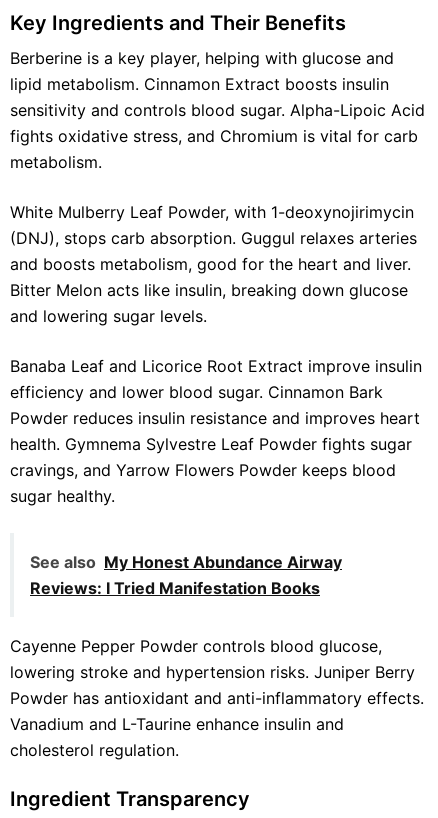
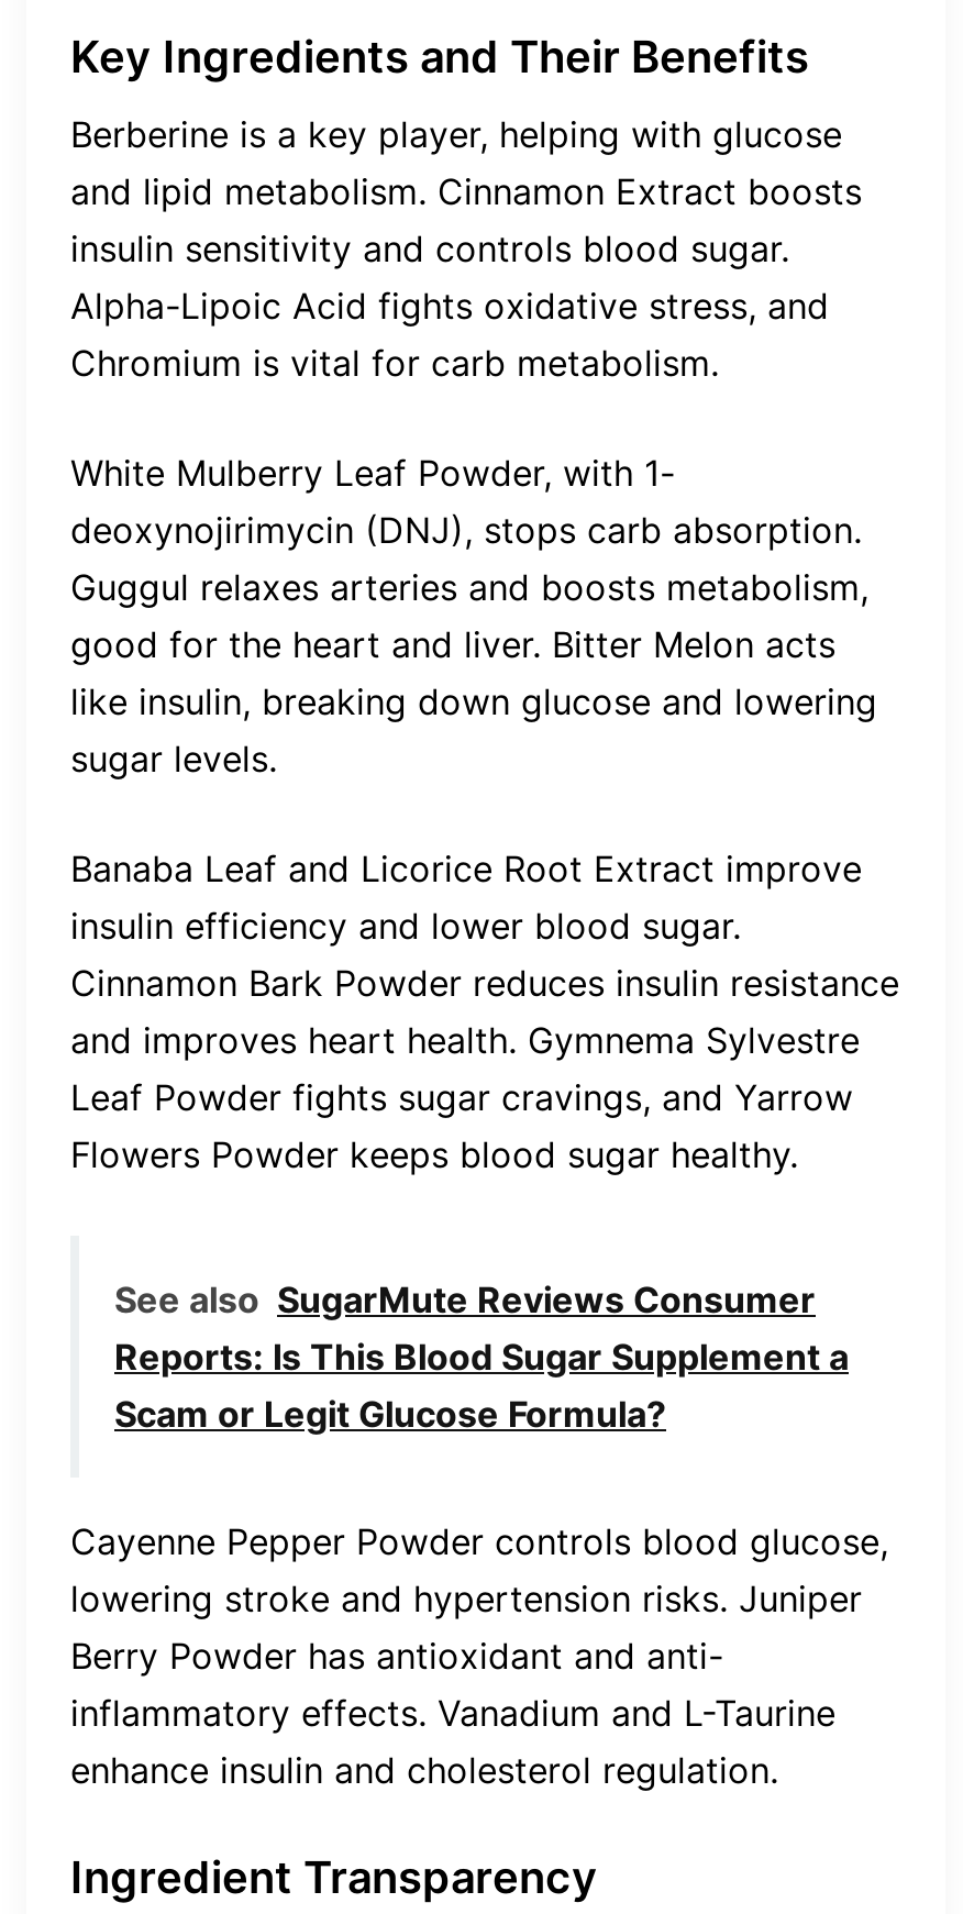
- See also My Honest Abundance Airway
- Reviews: I Tried Manifestation Books
+ See also SugarMute Reviews Consumer
+ Reports: Is This Blood Sugar Supplement a
+ Scam or Legit Glucose Formula?
